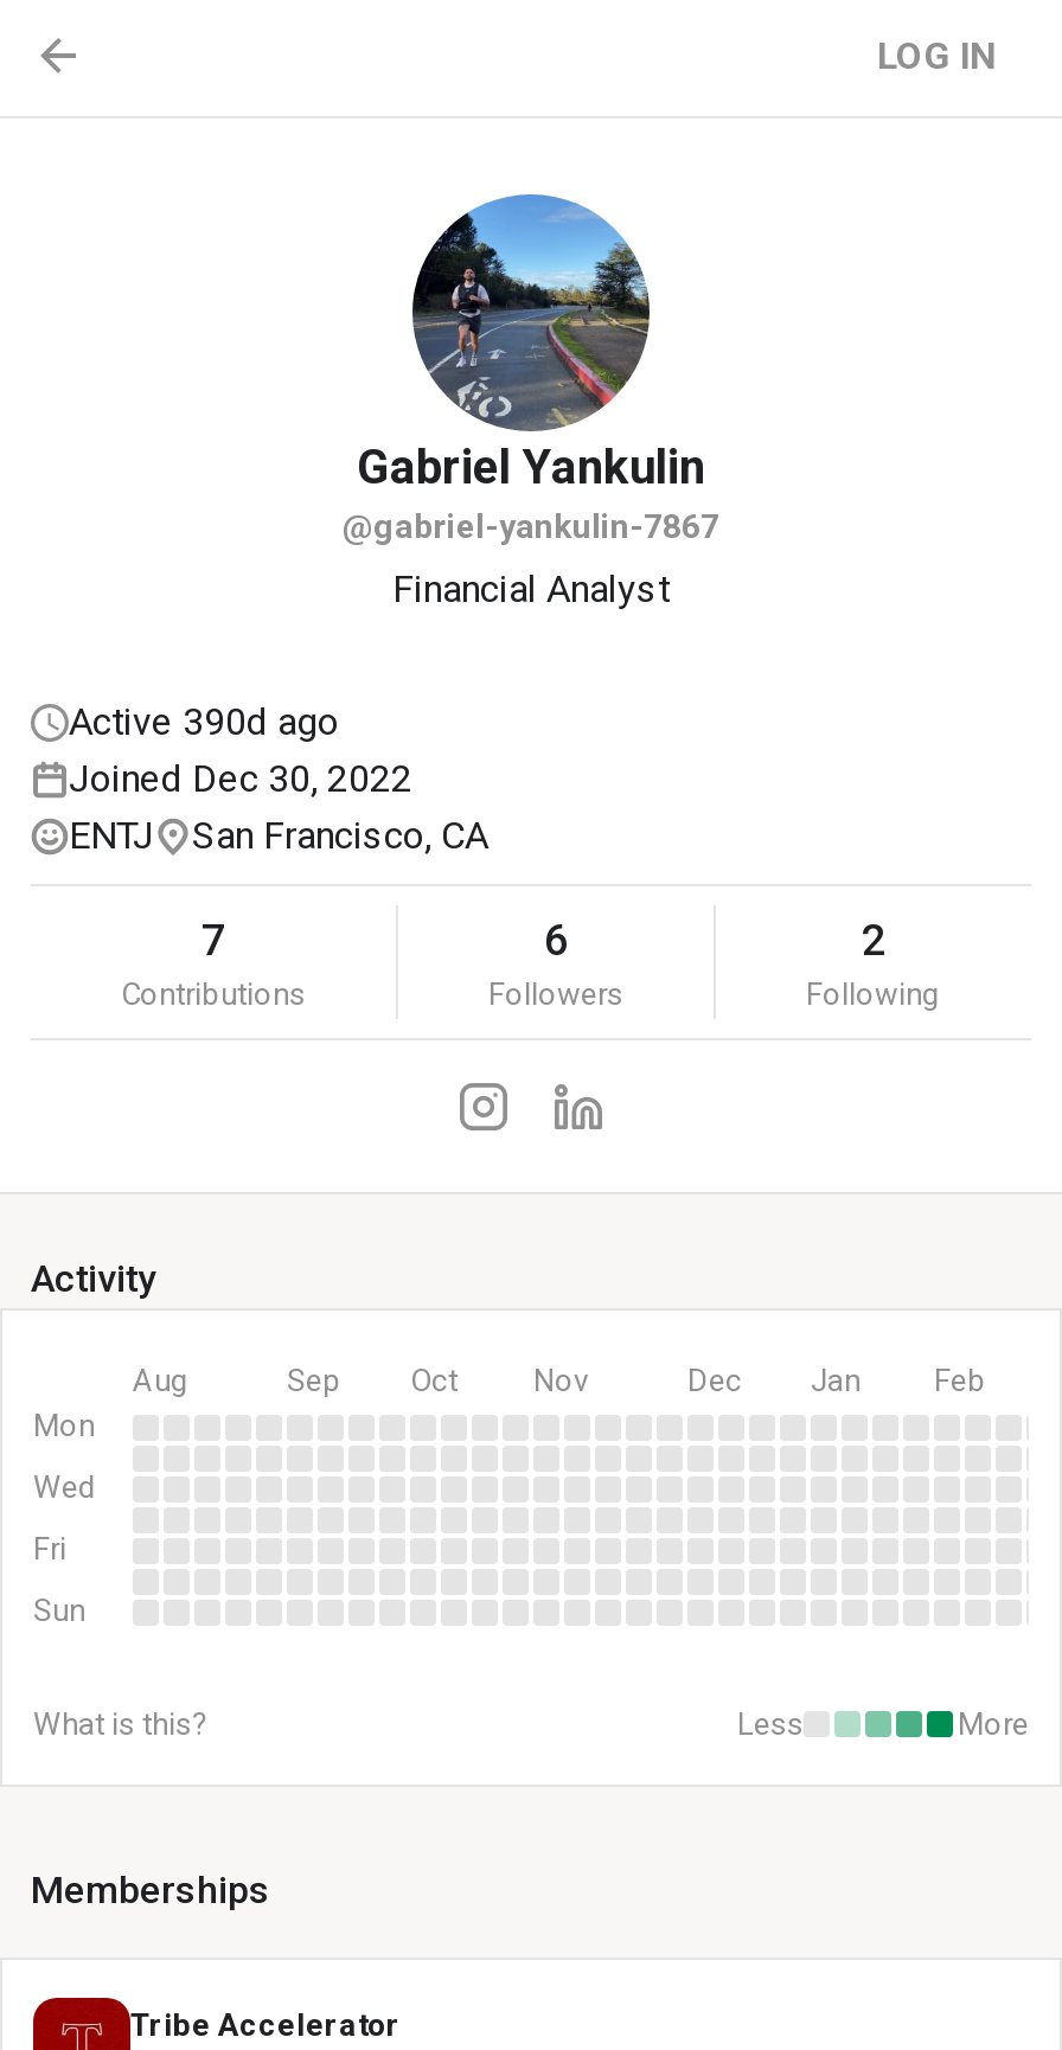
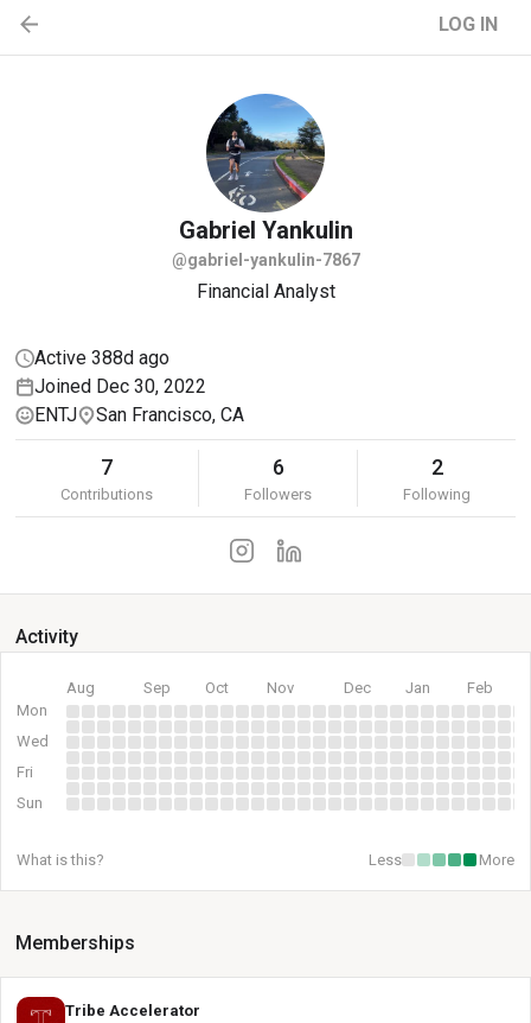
- Active 390d ago
+ Active 388d ago
